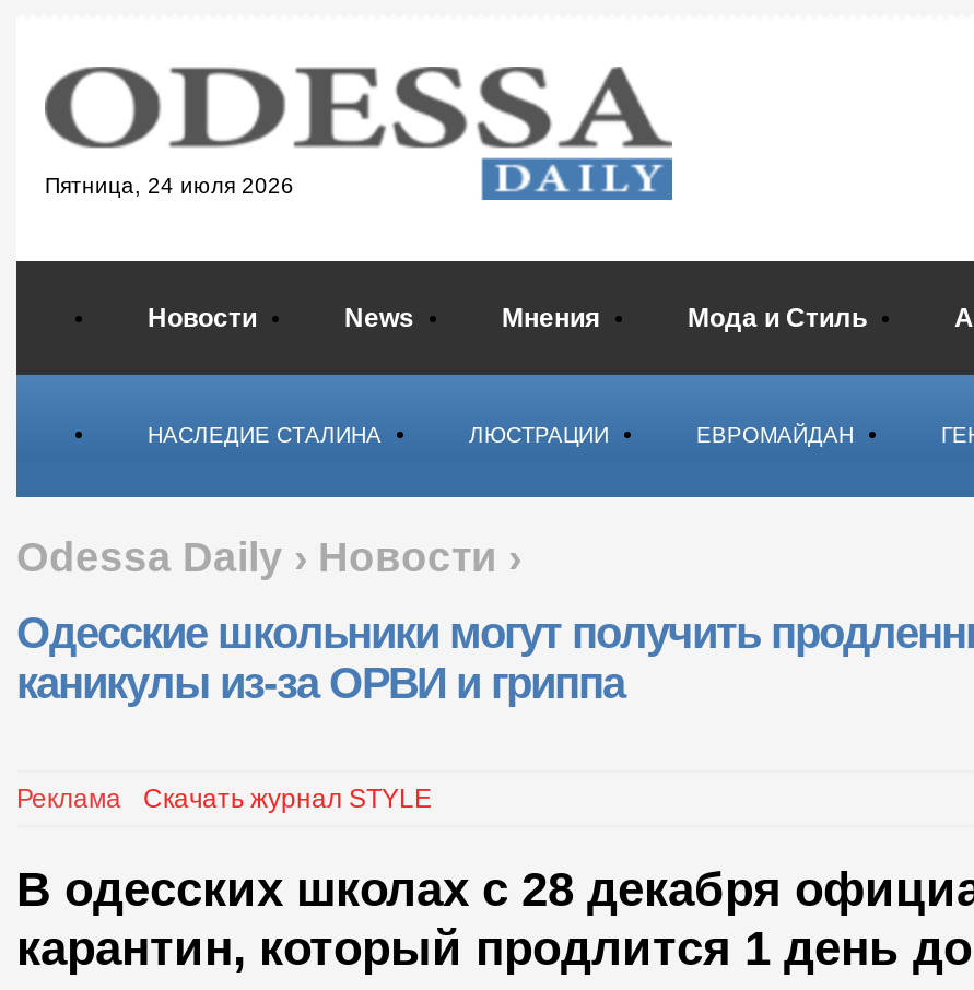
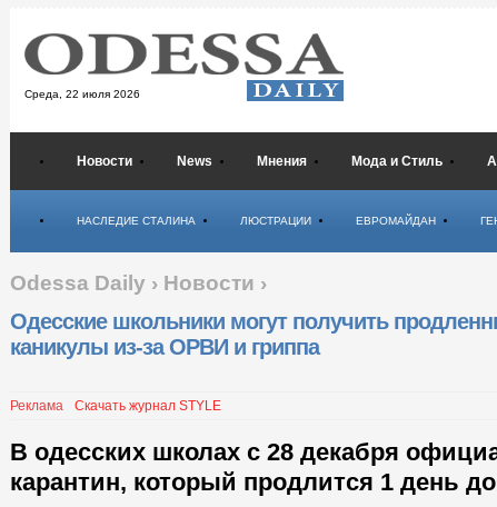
- Пятница, 24 июля 2026
+ Среда, 22 июля 2026
